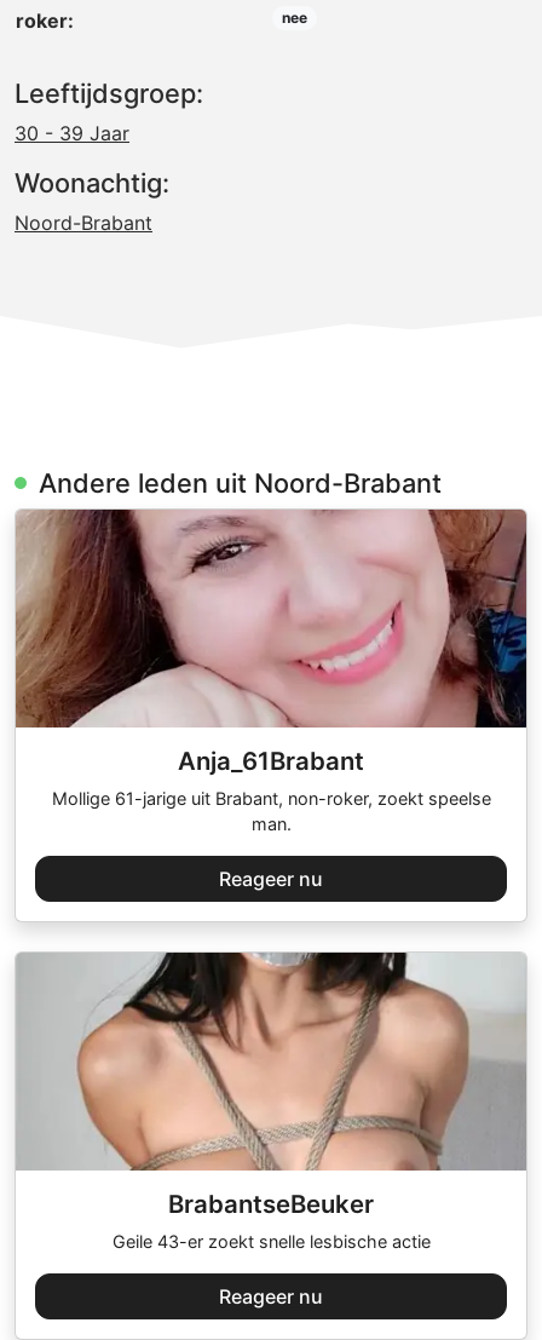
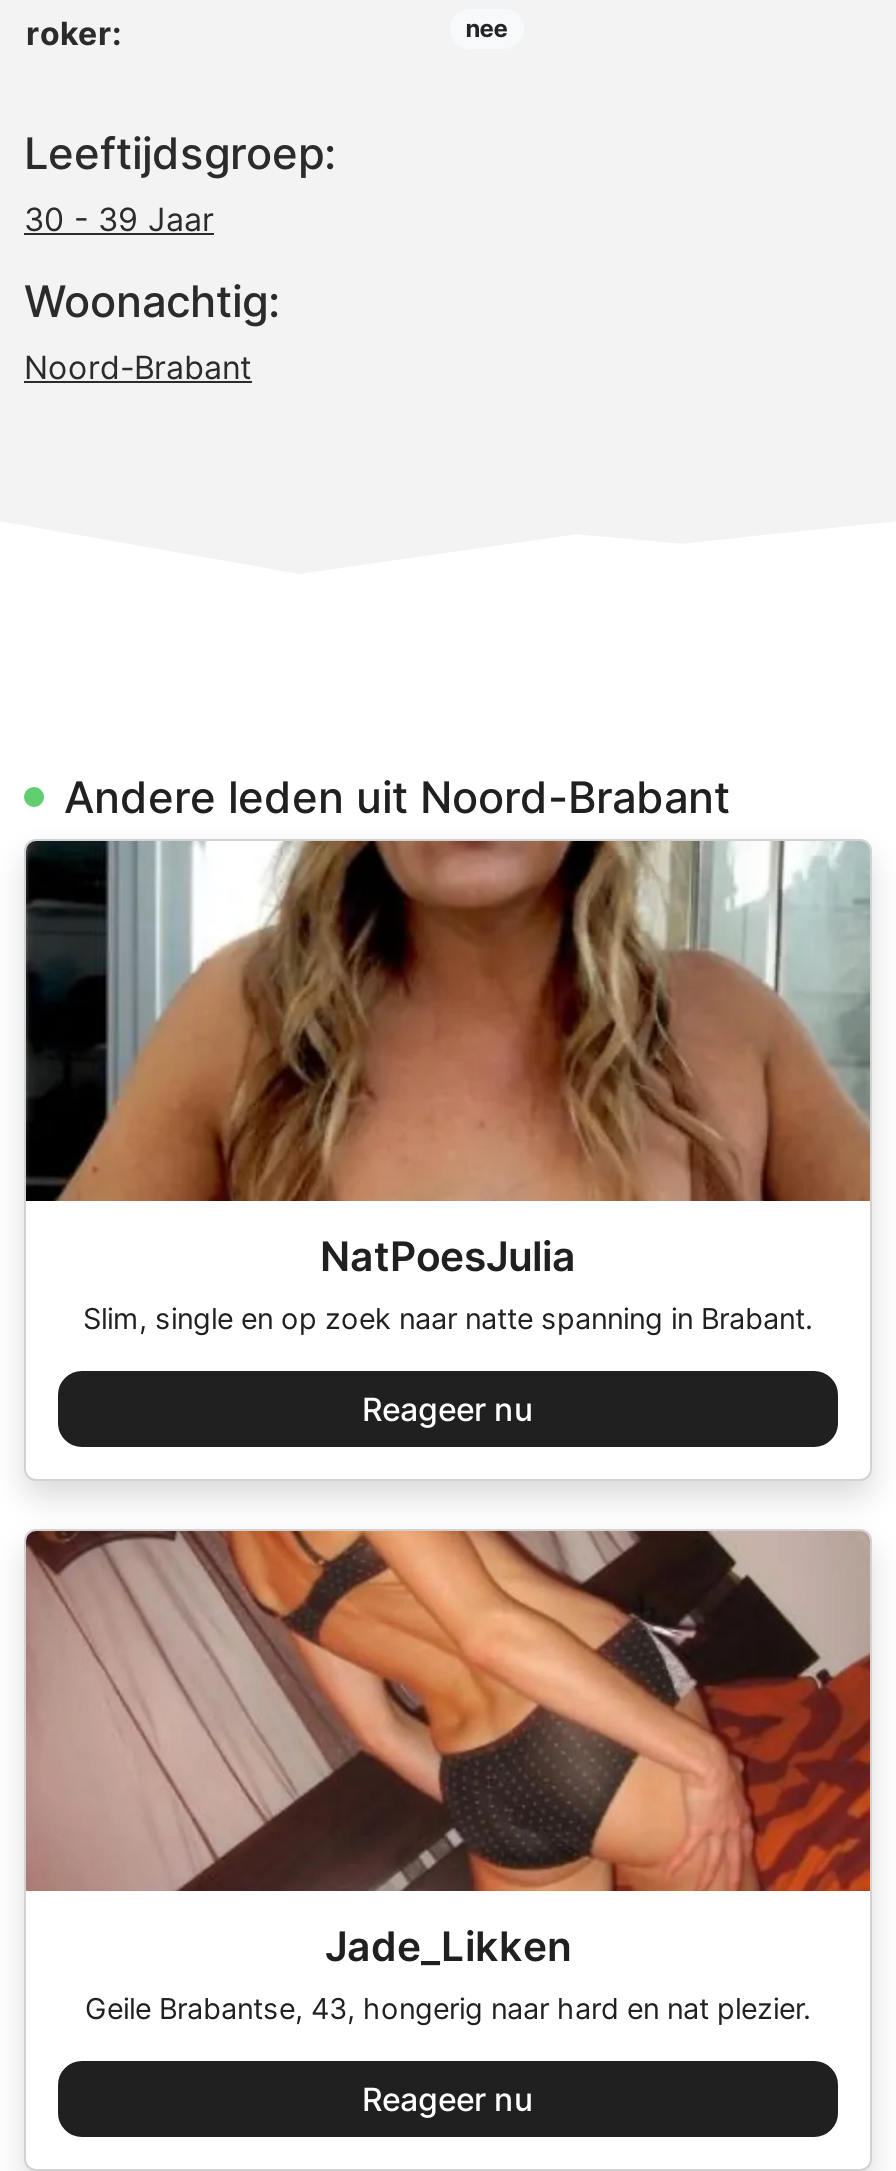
- [image]
- Anja_61Brabant
- Mollige 61-jarige uit Brabant, non-roker, zoekt speelse
- man.
+ [image]
+ NatPoesJulia
+ Slim, single en op zoek naar natte spanning in Brabant.

- [image]
- BrabantseBeuker
- Geile 43-er zoekt snelle lesbische actie
+ [image]
+ Jade_Likken
+ Geile Brabantse, 43, hongerig naar hard en nat plezier.
